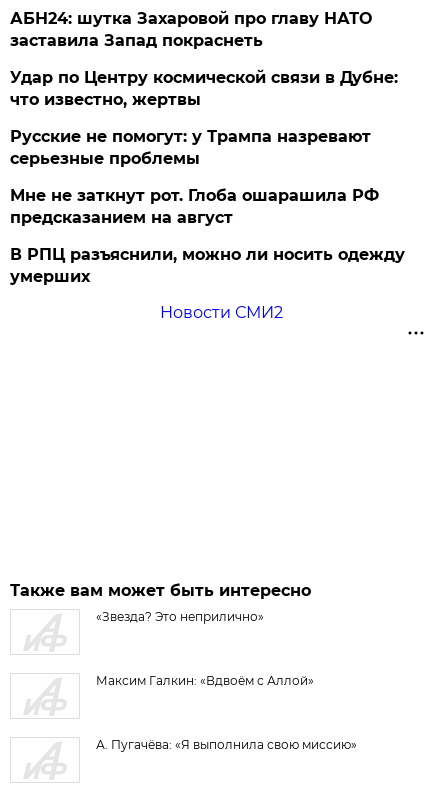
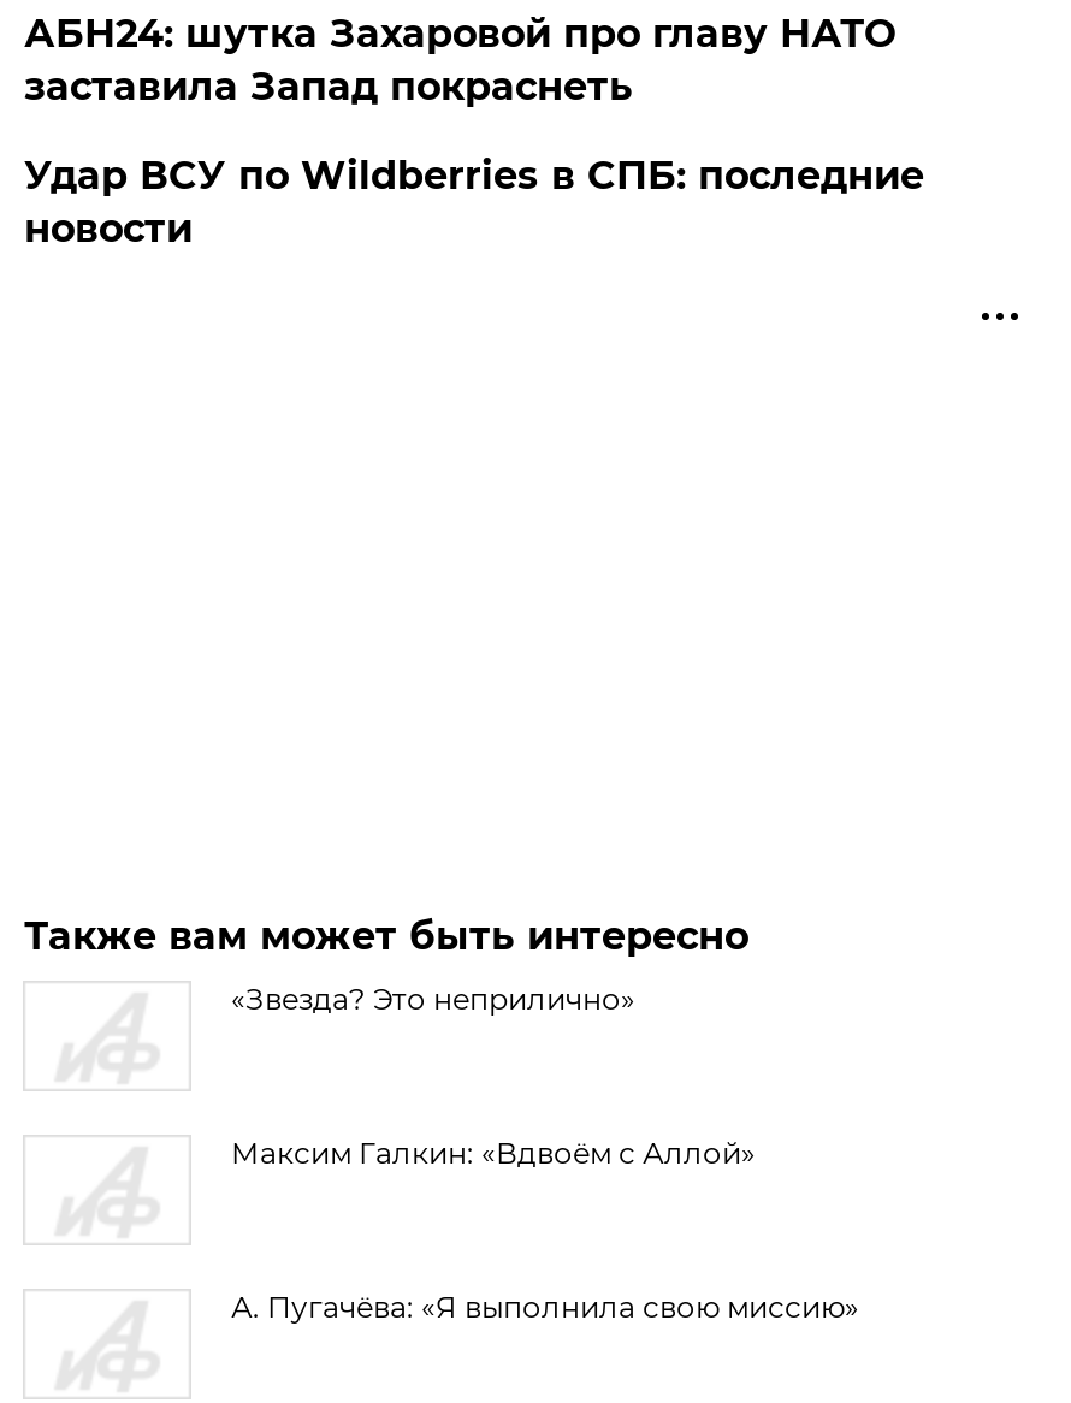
- Удар по Центру космической связи в Дубне:
- что известно, жертвы
- Русские не помогут: у Трампа назревают
- серьезные проблемы
- Мне не заткнут рот. Глоба ошарашила РФ
- предсказанием на август
- В РПЦ разъяснили, можно ли носить одежду
- умерших
- Новости СМИ2
+ Удар ВСУ по Wildberries в СПБ: последние
+ новости
